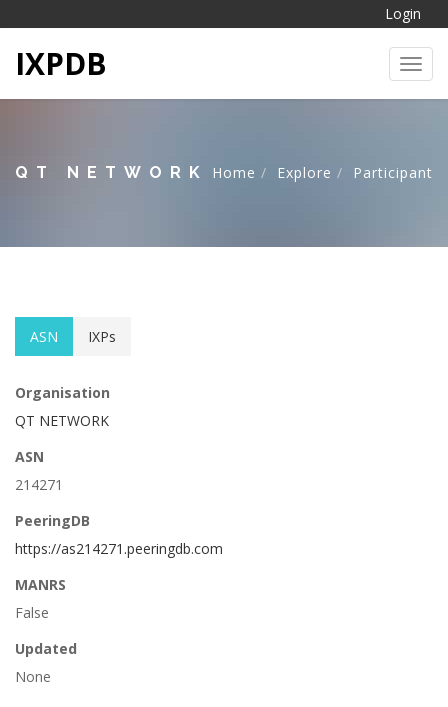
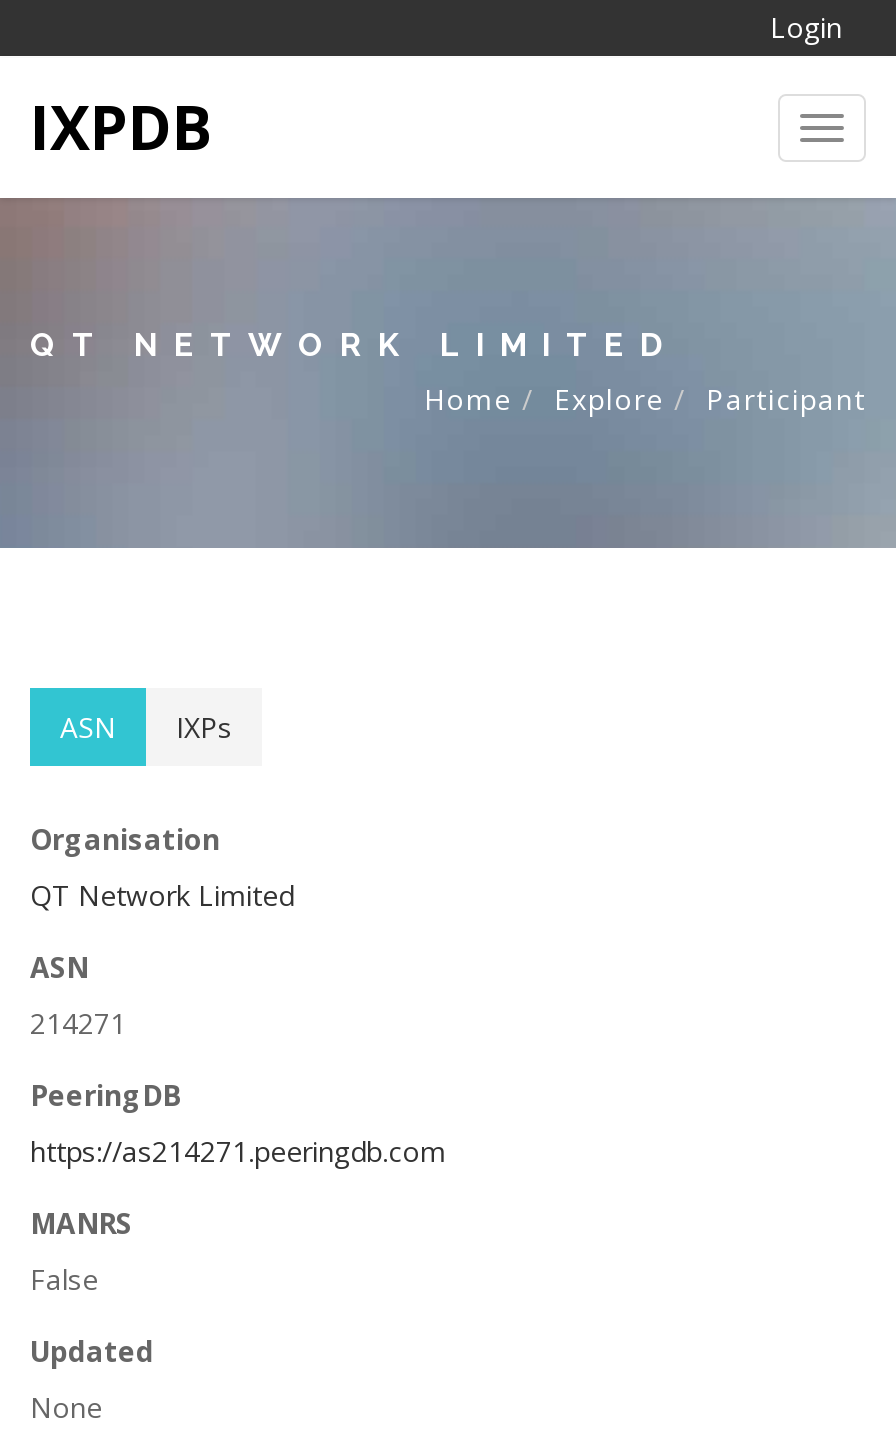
- QT NETWORK Home
+ QT NETWORK LIMITED
+ Home

- QT NETWORK
+ QT Network Limited
